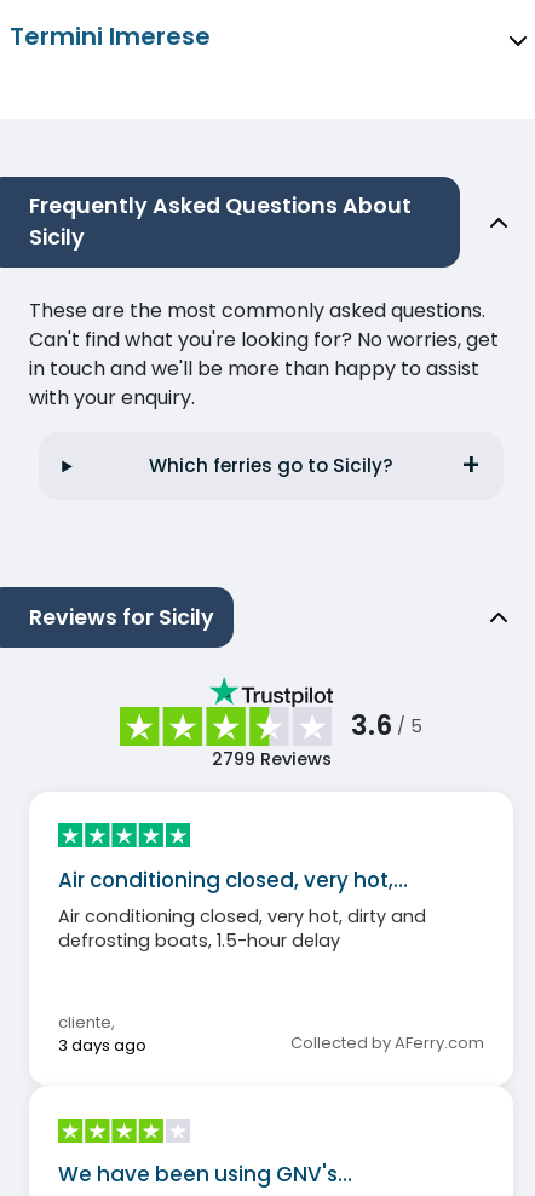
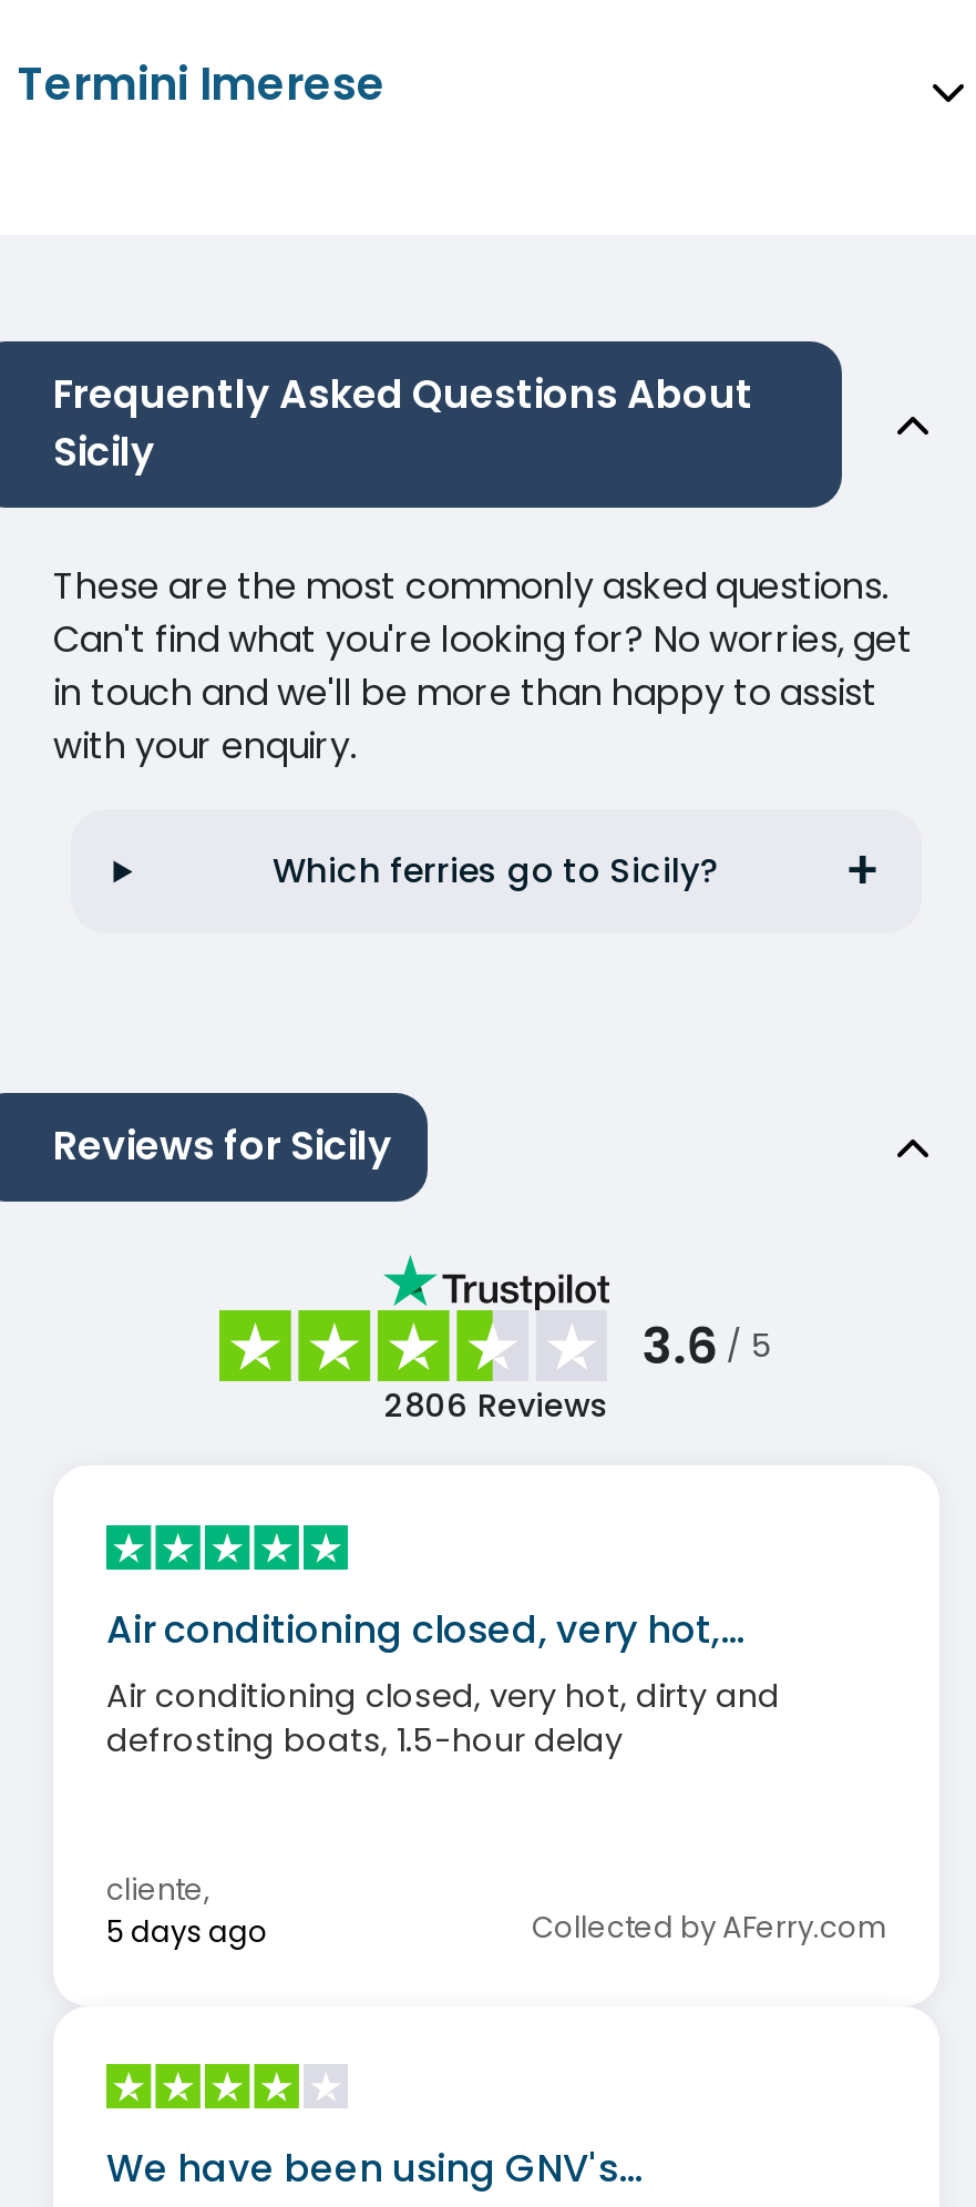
- 2799 Reviews
+ 2806 Reviews

- 3 days ago
+ 5 days ago
